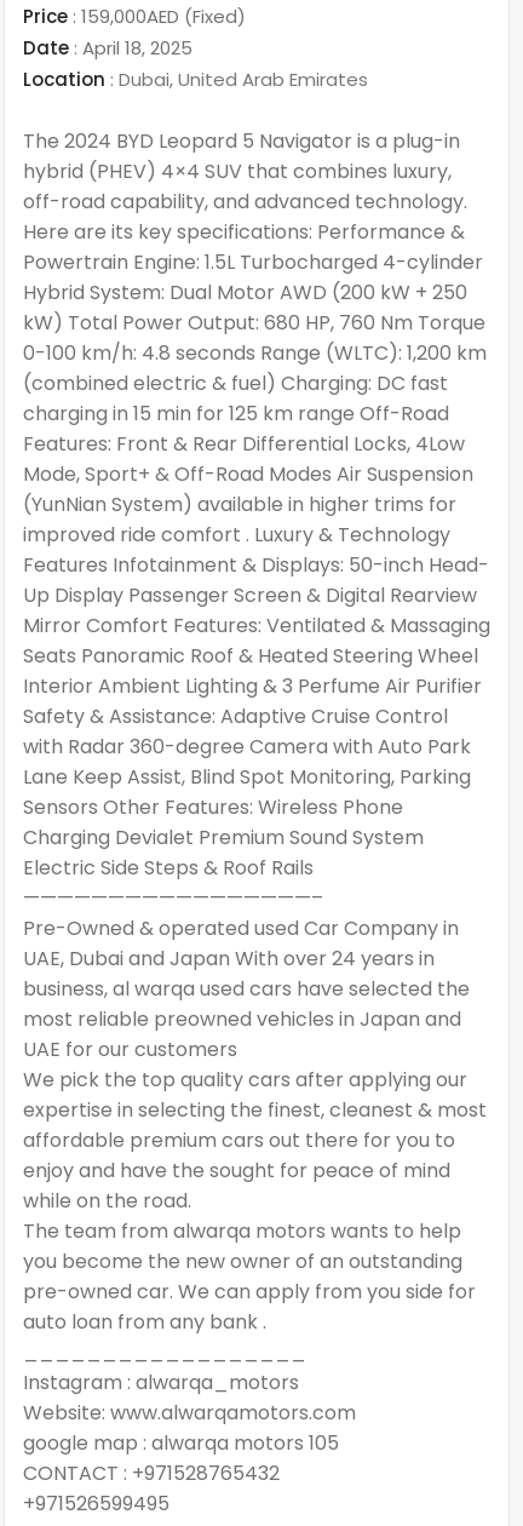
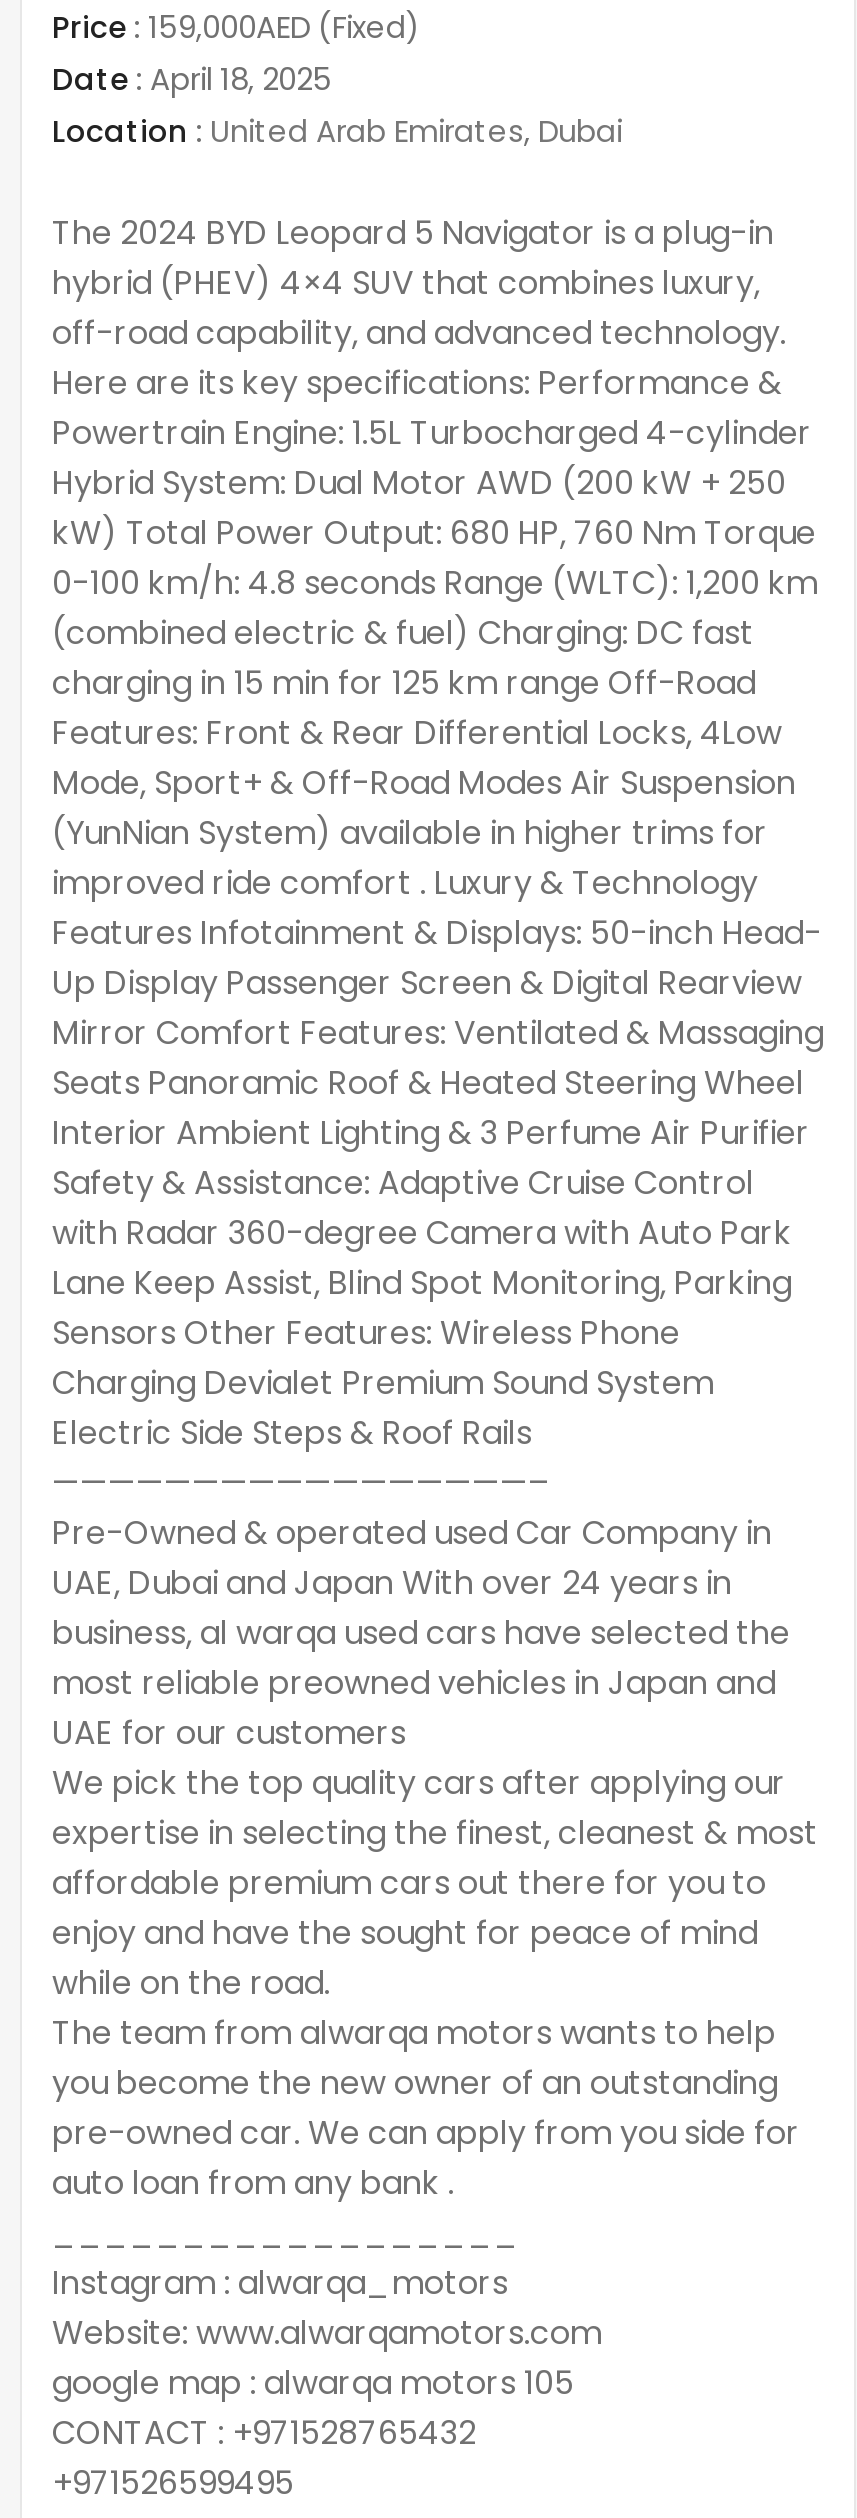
- Location: Dubai, United Arab Emirates
+ Location: United Arab Emirates, Dubai
